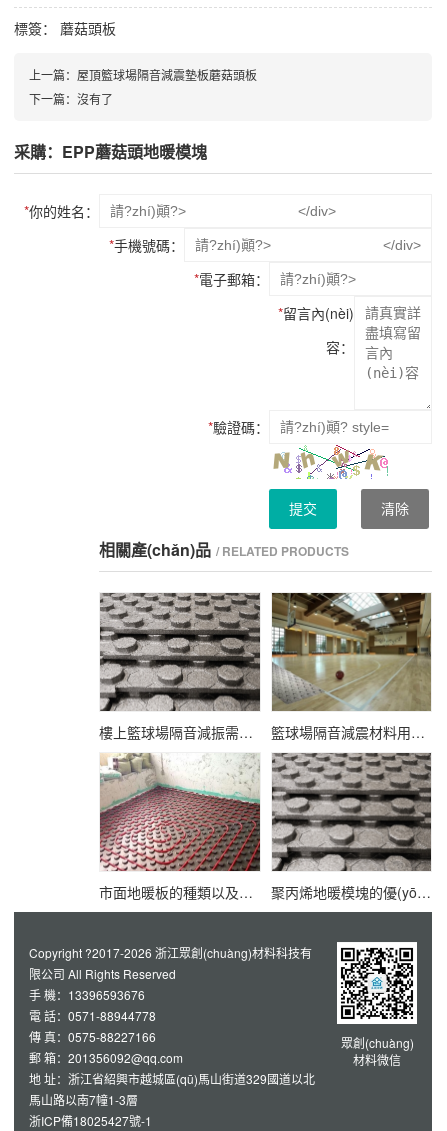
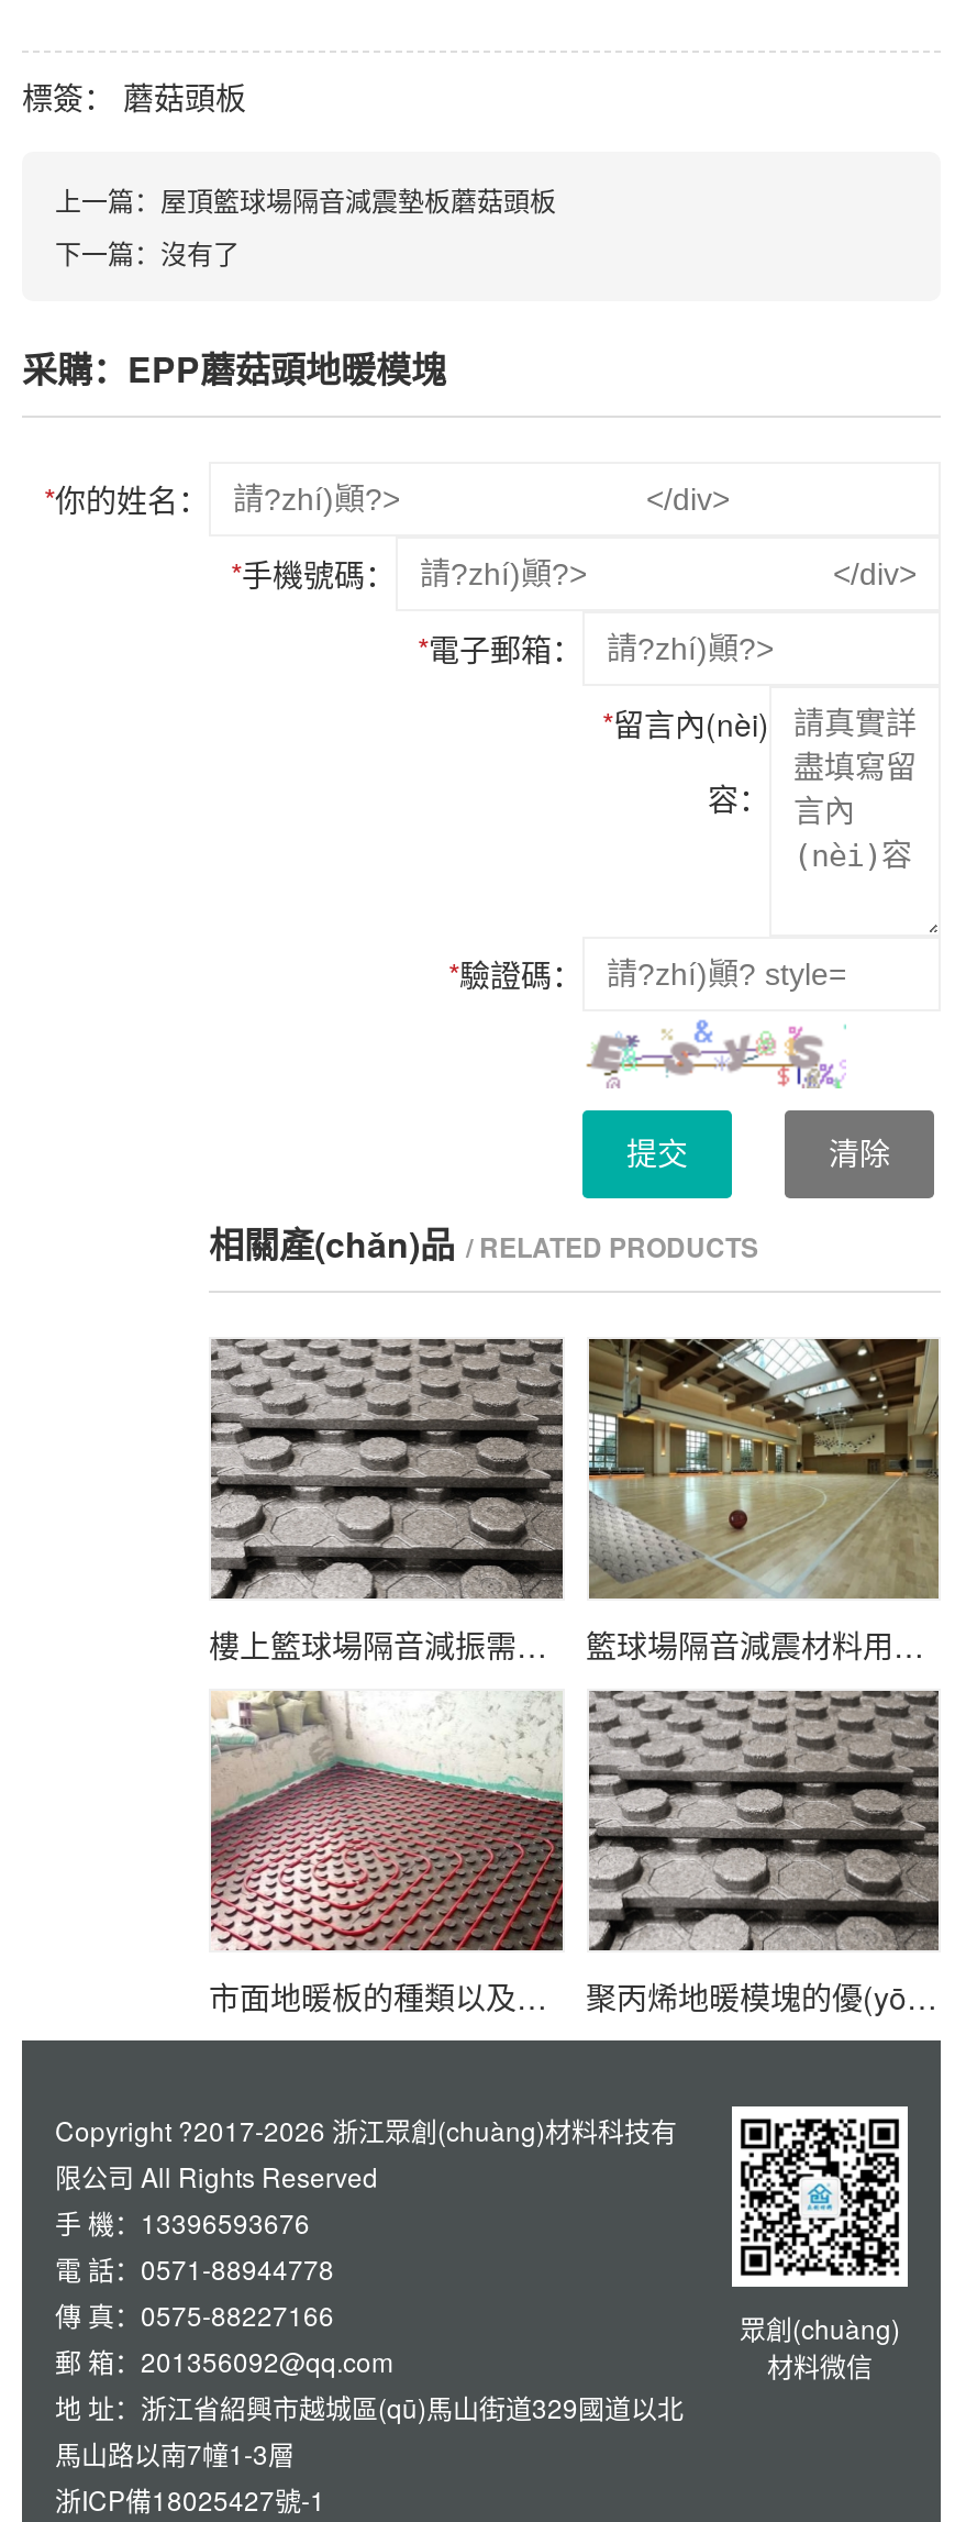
- [image]
+ [image]
